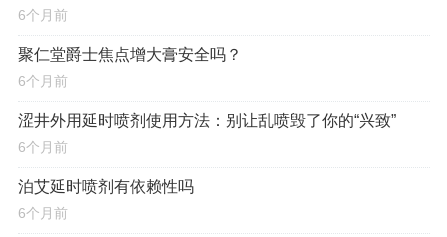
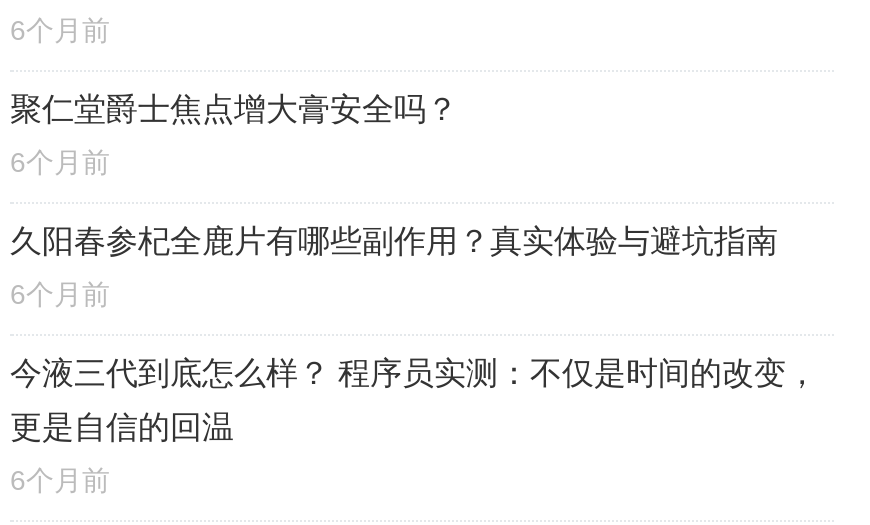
- 涩井外用延时喷剂使用方法：别让乱喷毁了你的“兴致”
+ 久阳春参杞全鹿片有哪些副作用？真实体验与避坑指南

- 泊艾延时喷剂有依赖性吗
+ 今液三代到底怎么样？ 程序员实测：不仅是时间的改变，
+ 更是自信的回温
